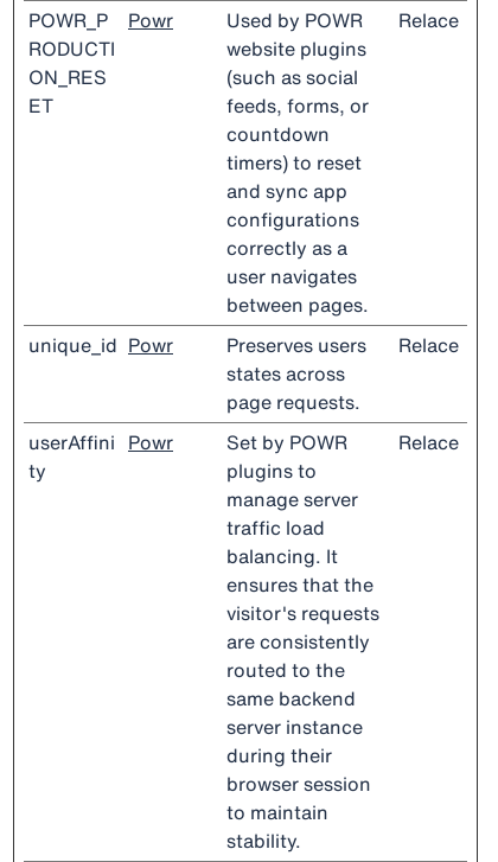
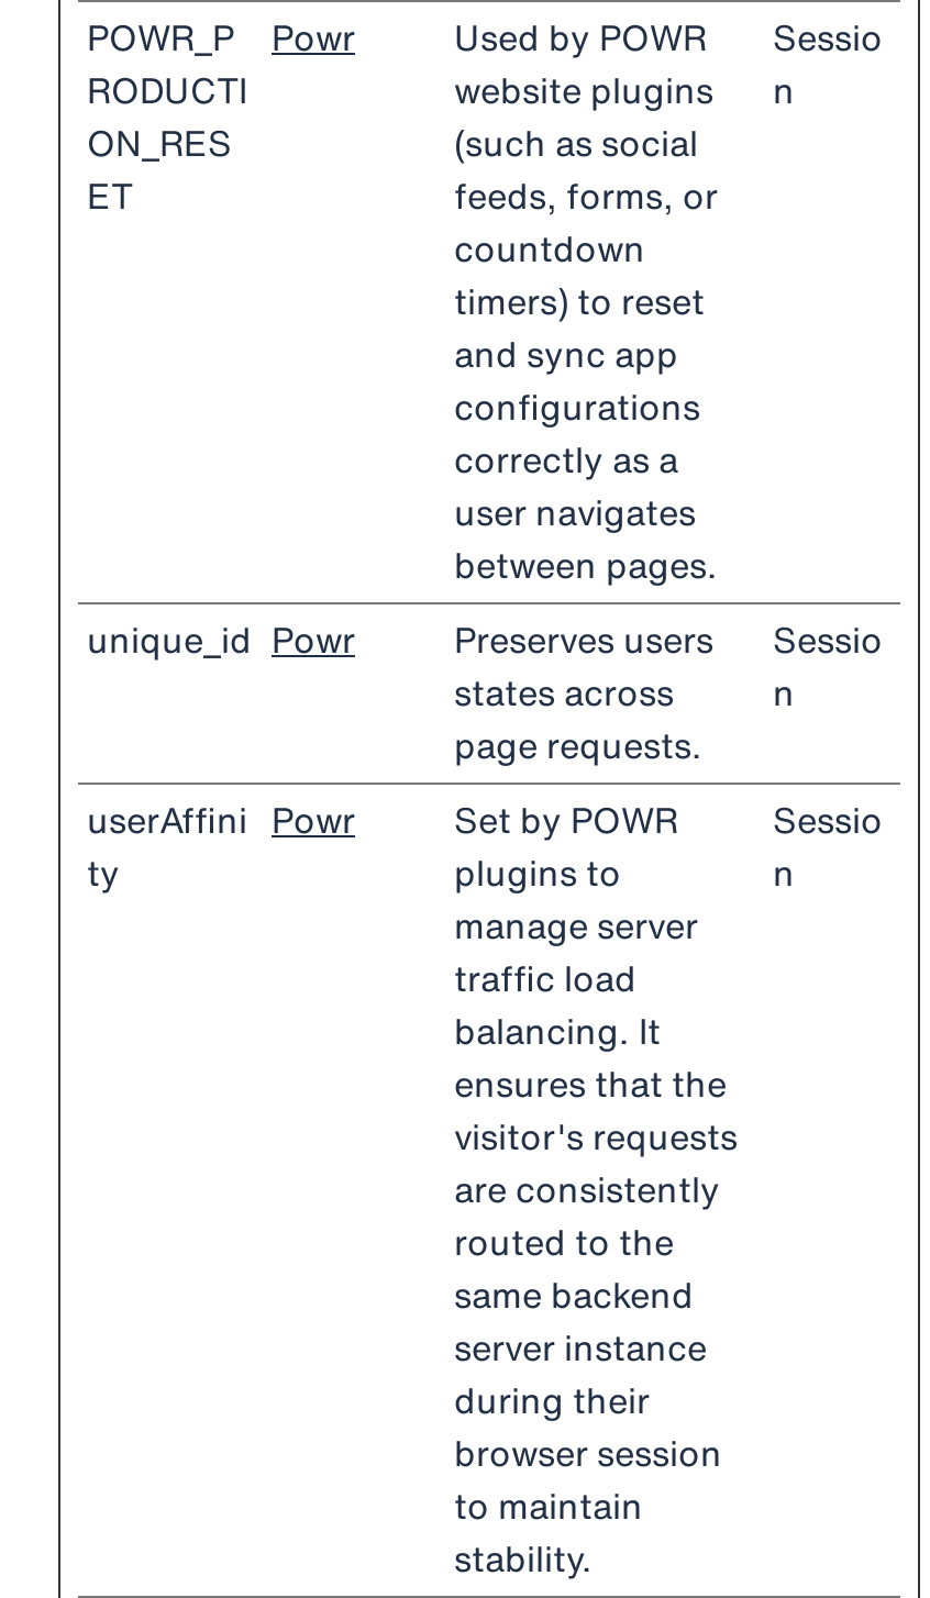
- Relace
+ Sessio
+ n

- Relace
+ Sessio
+ n

- Relace
+ Sessio
+ n
